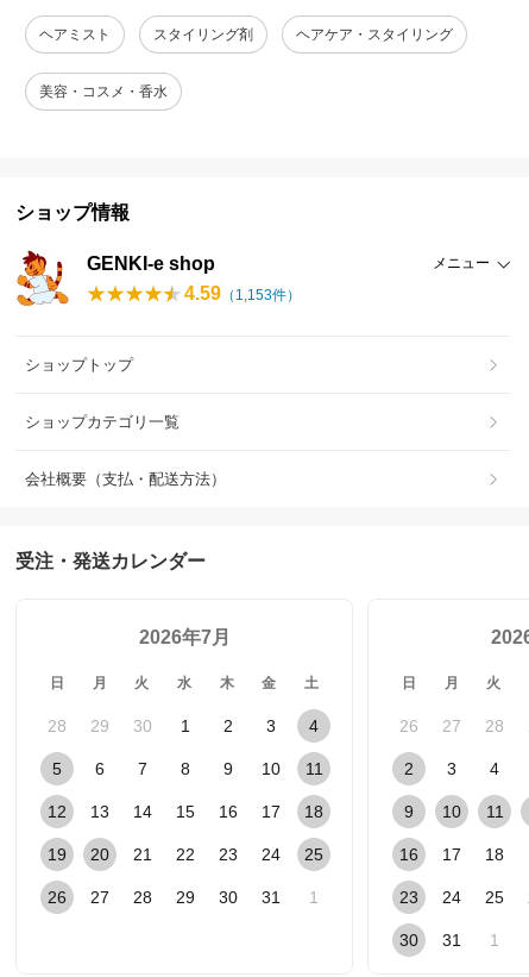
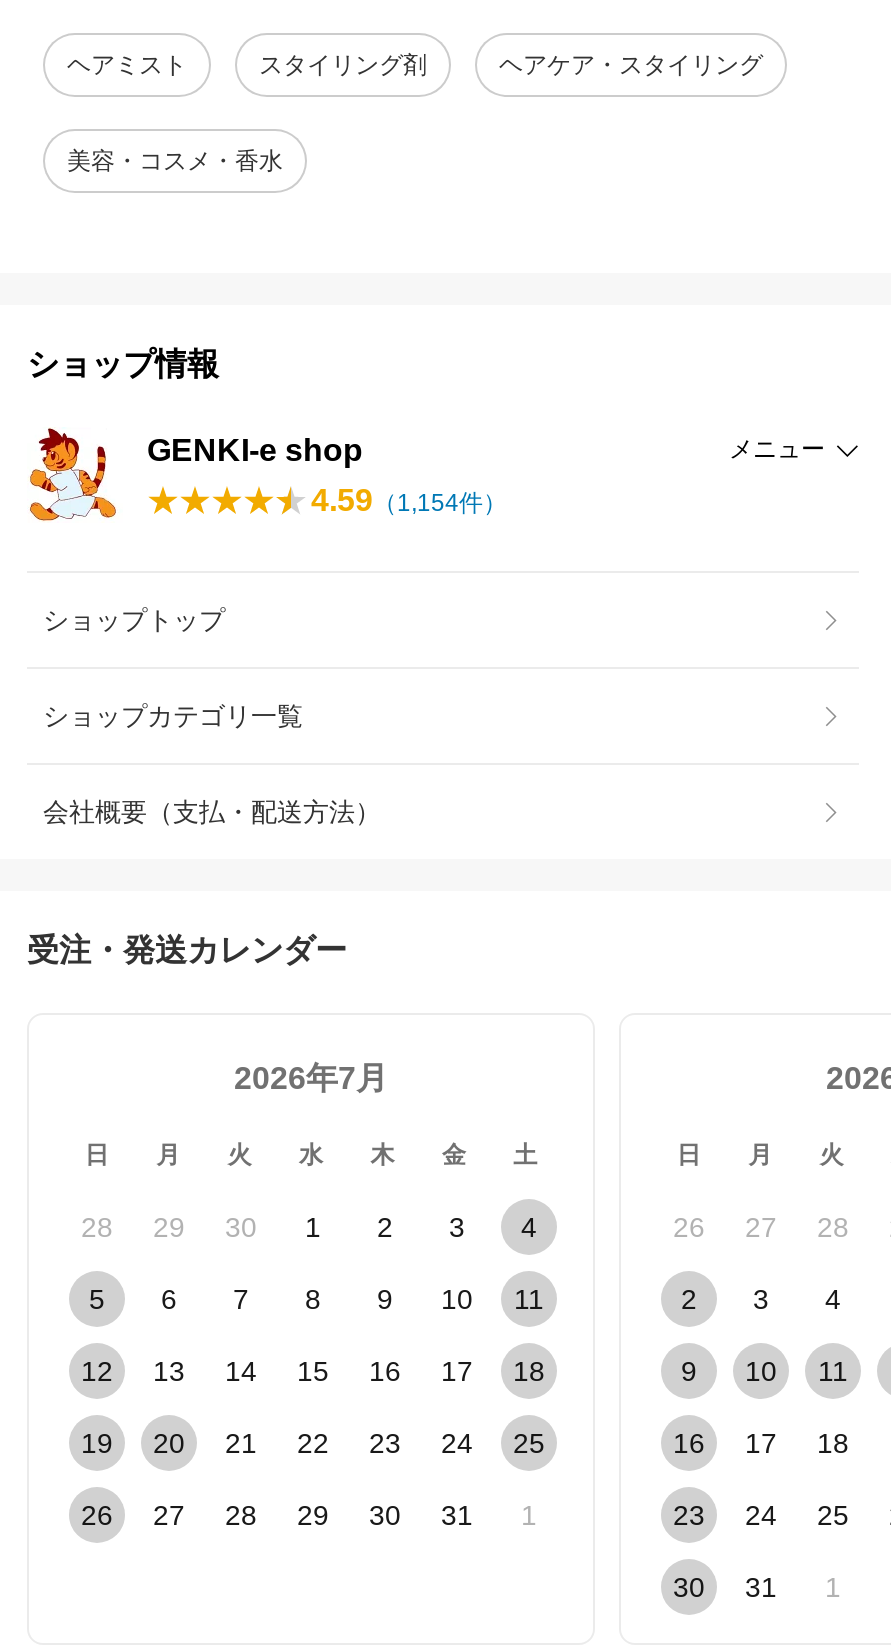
- 4.59（1,153件）
+ 4.59（1,154件）
